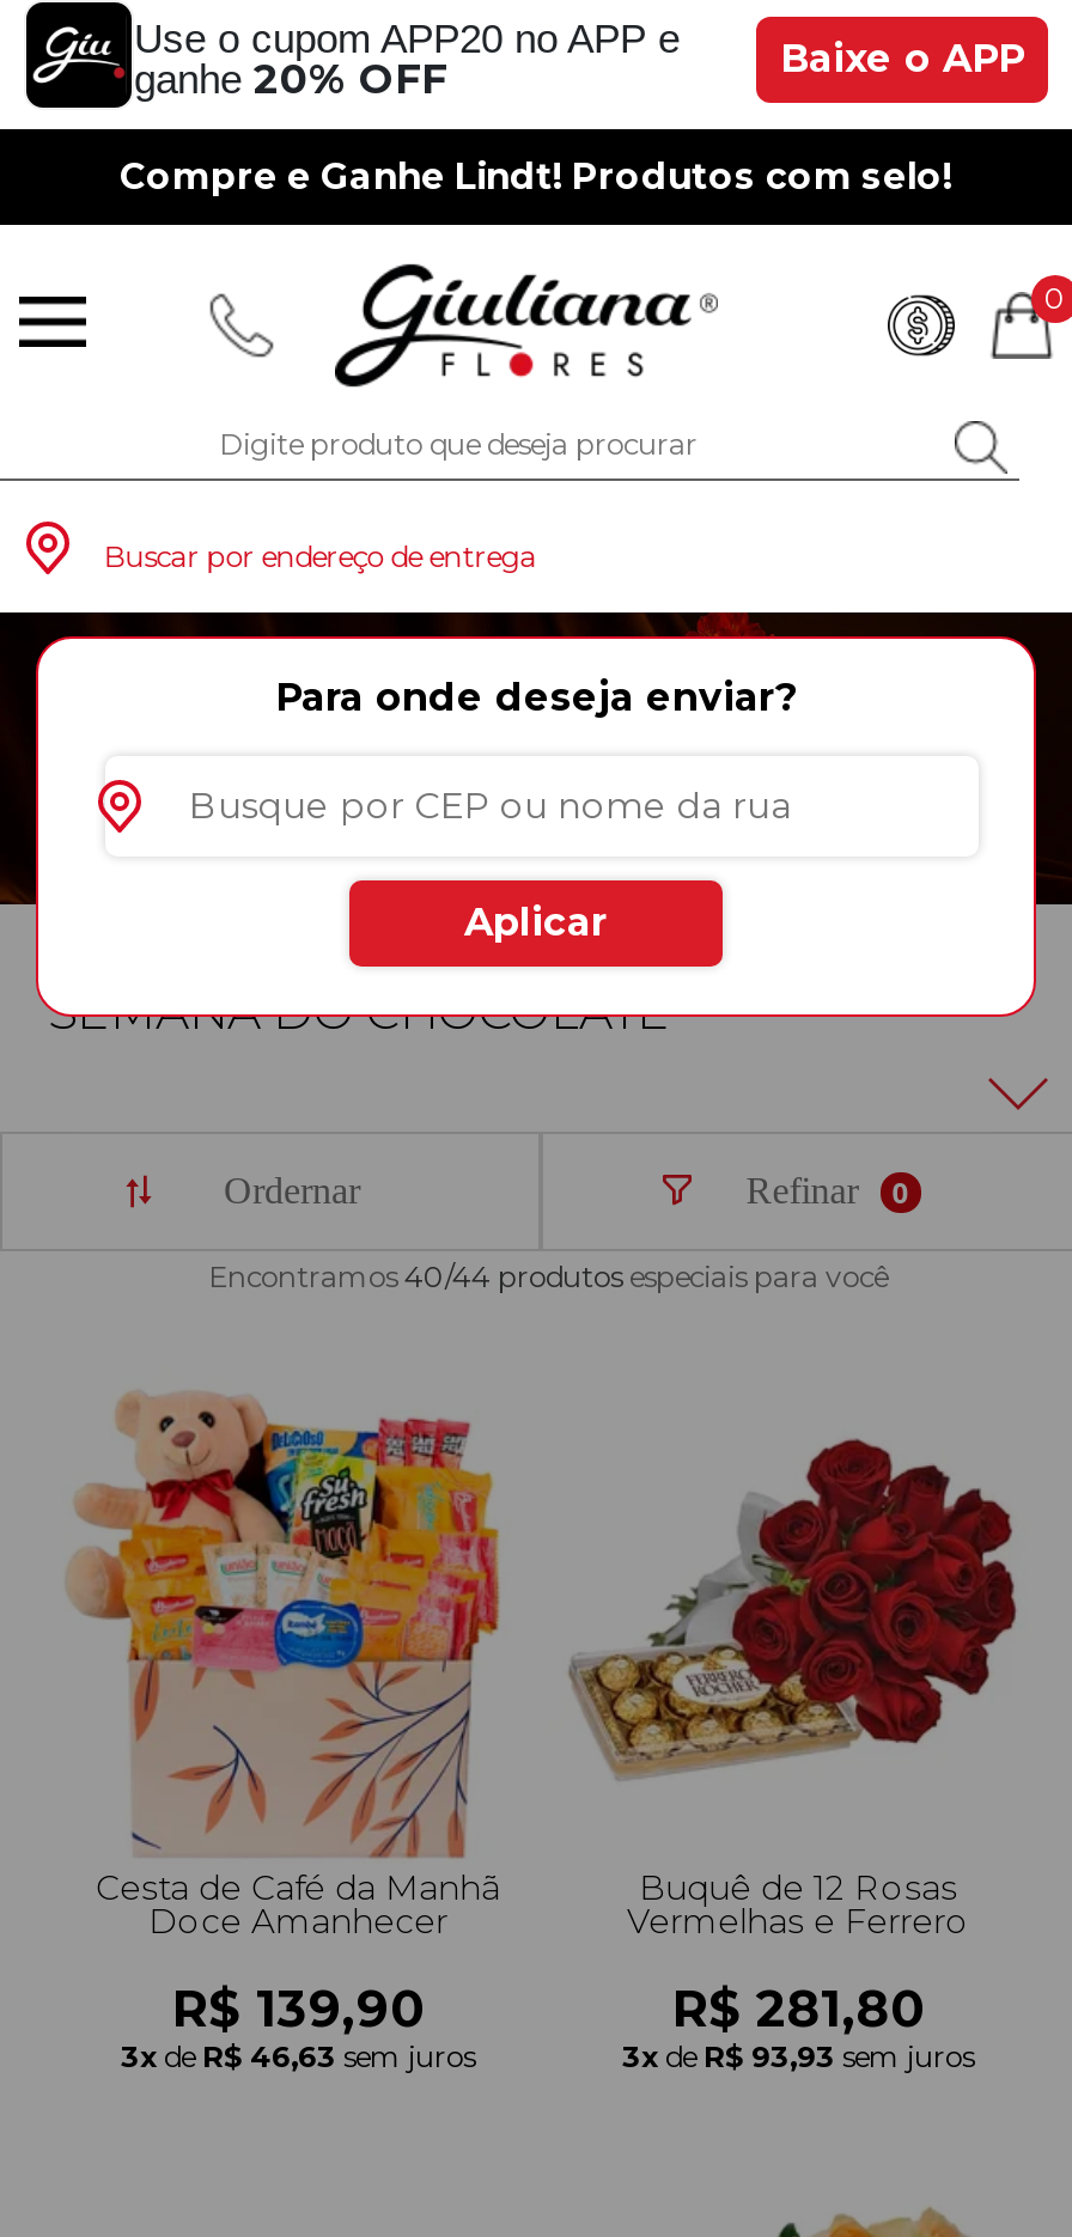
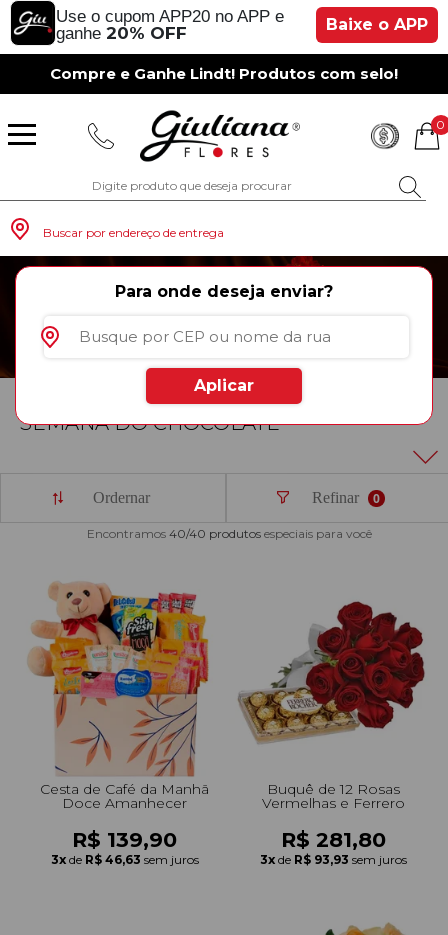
- Encontramos40/44 produtos especiais para você
+ Encontramos40/40 produtos especiais para você
